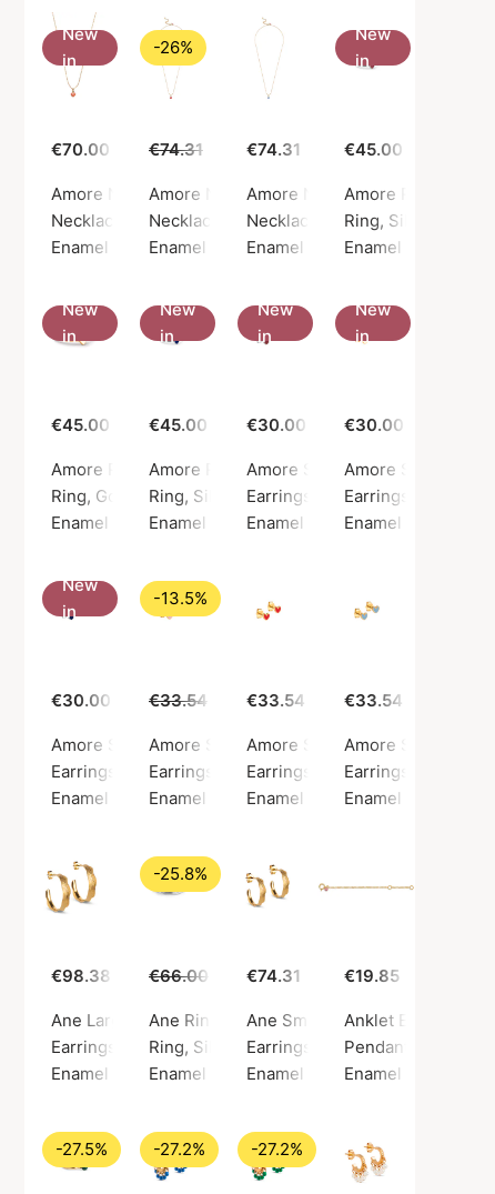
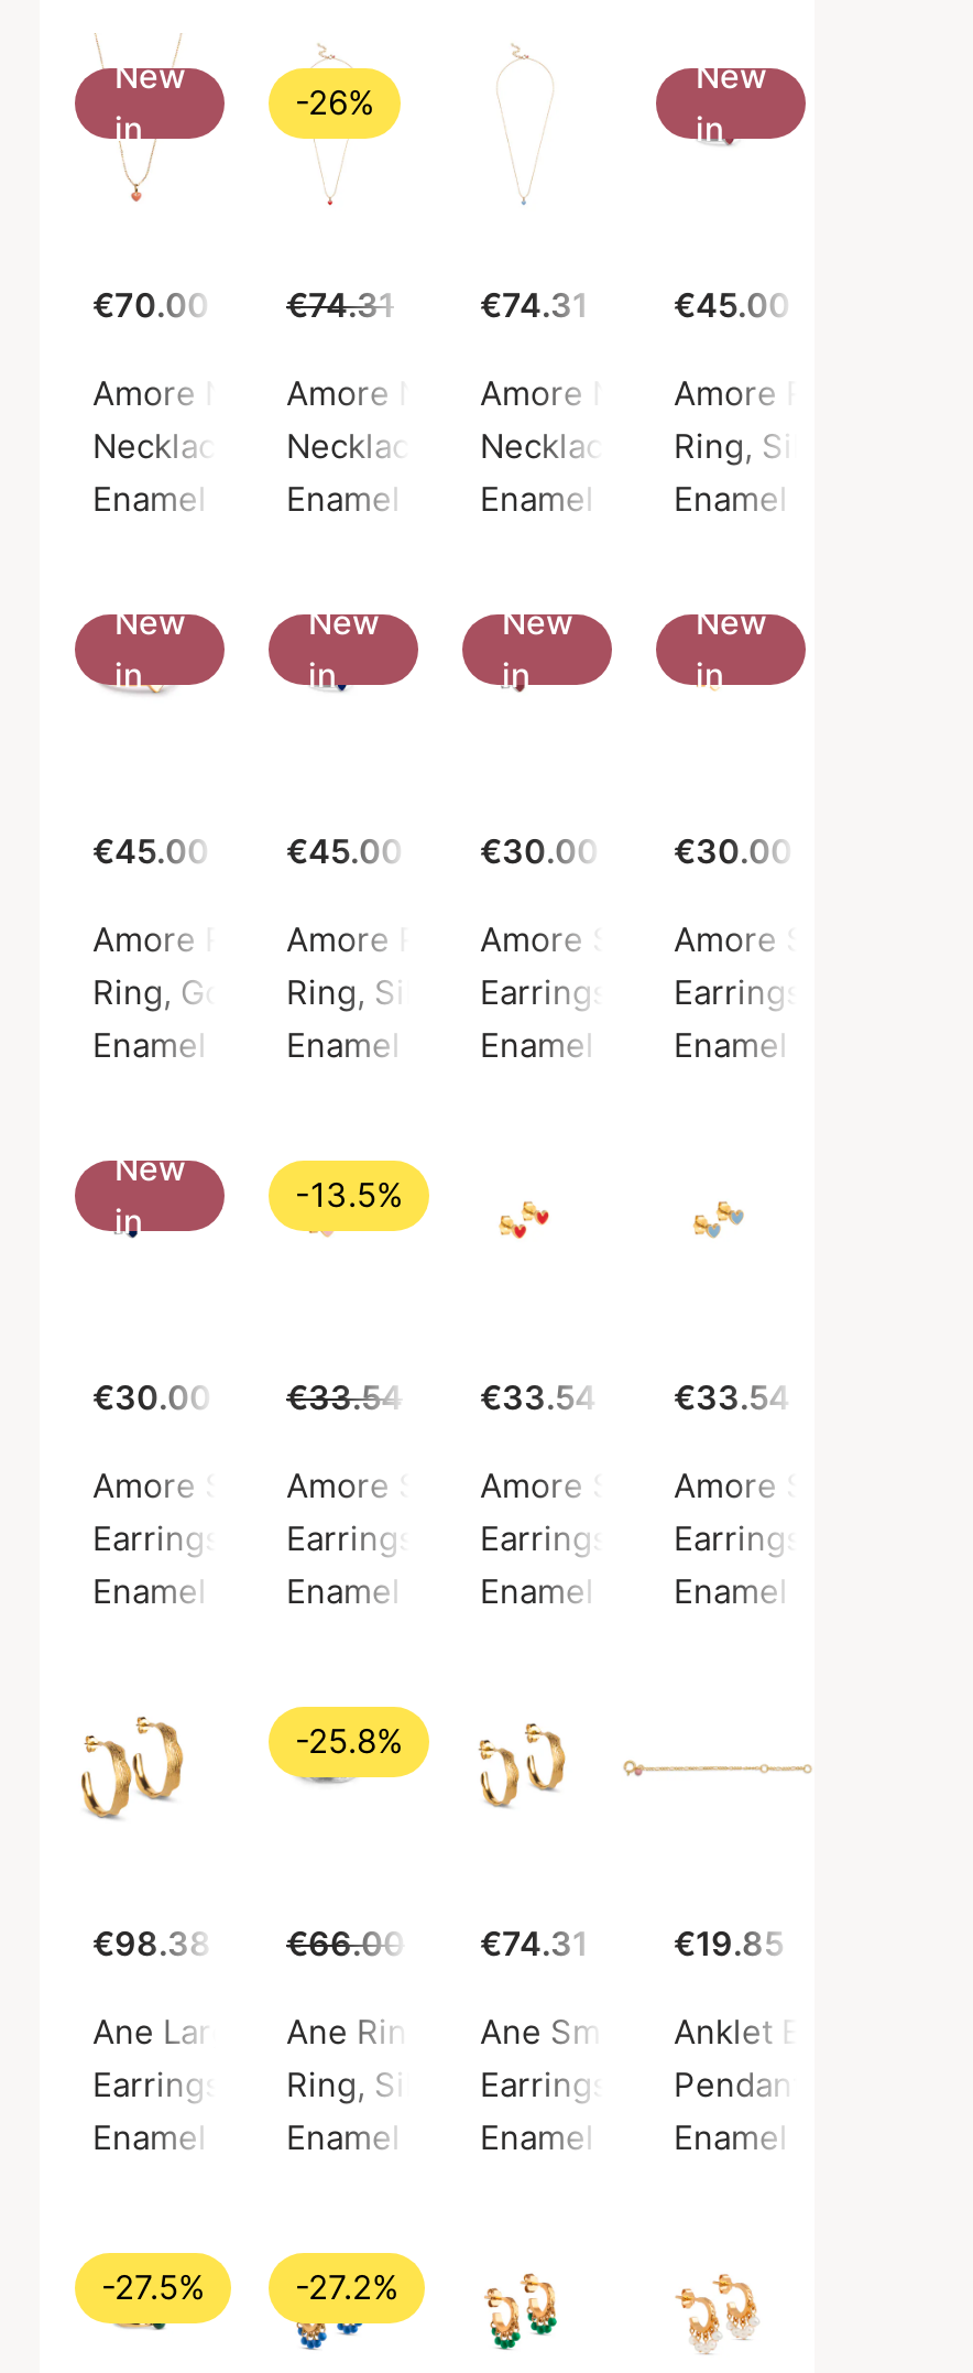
- -27.2%
